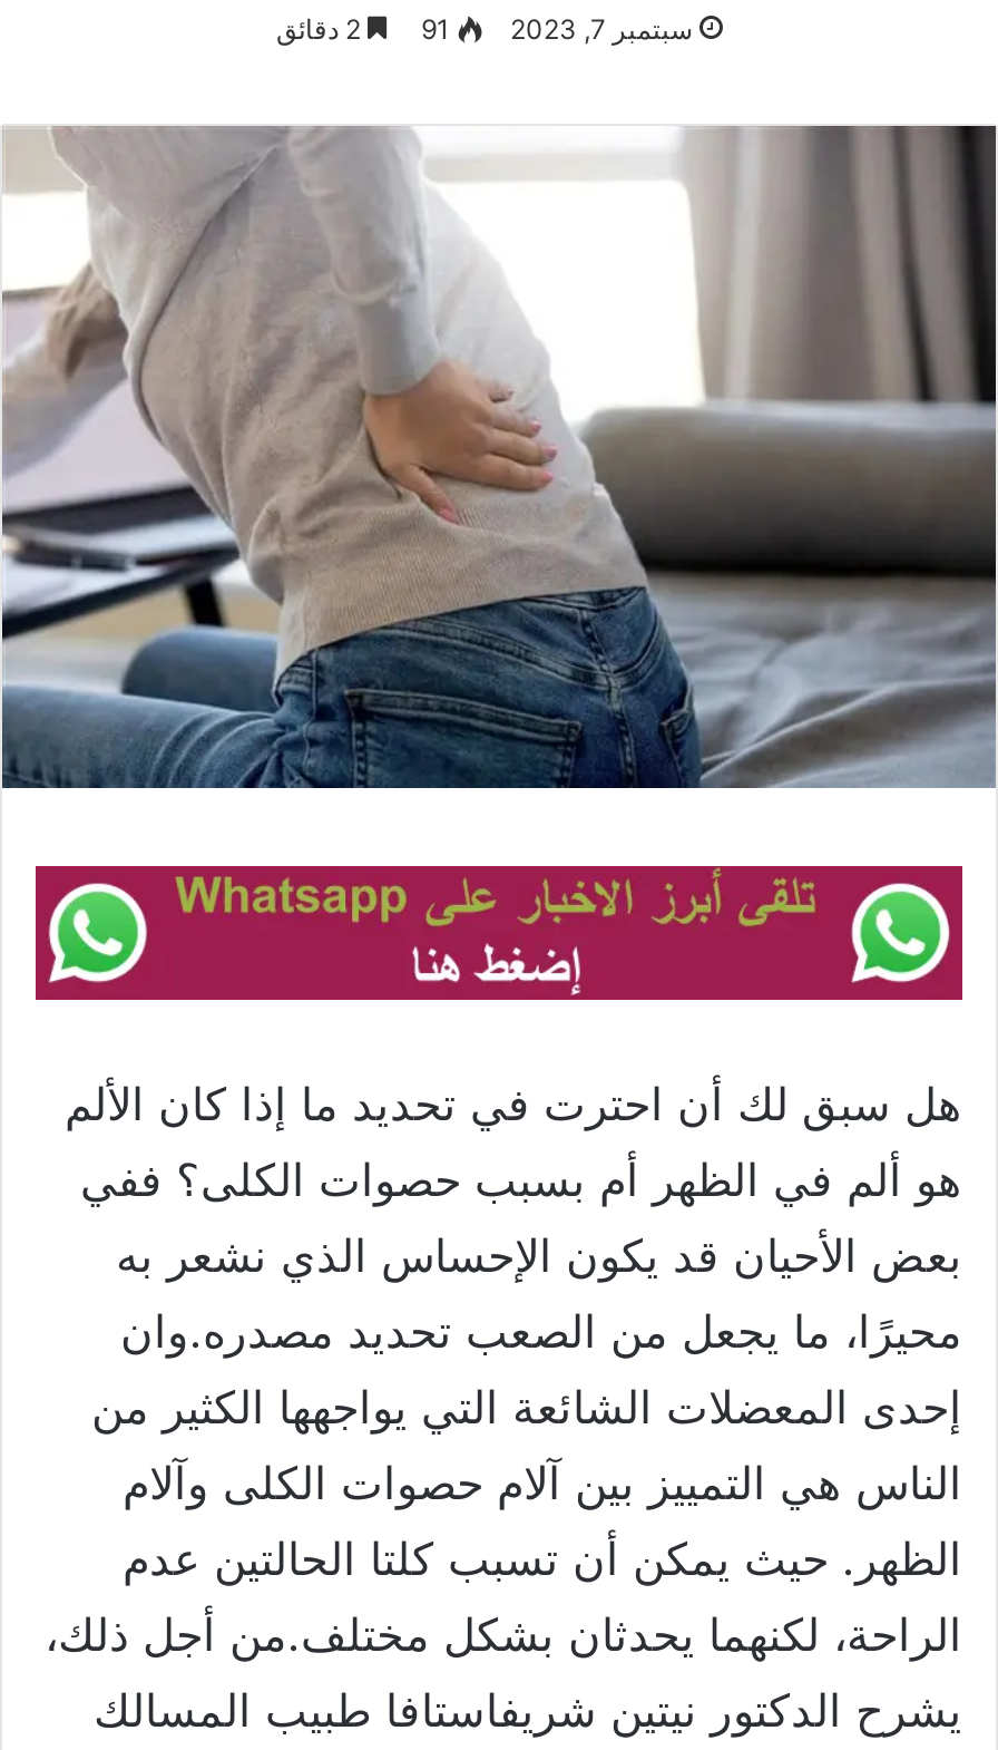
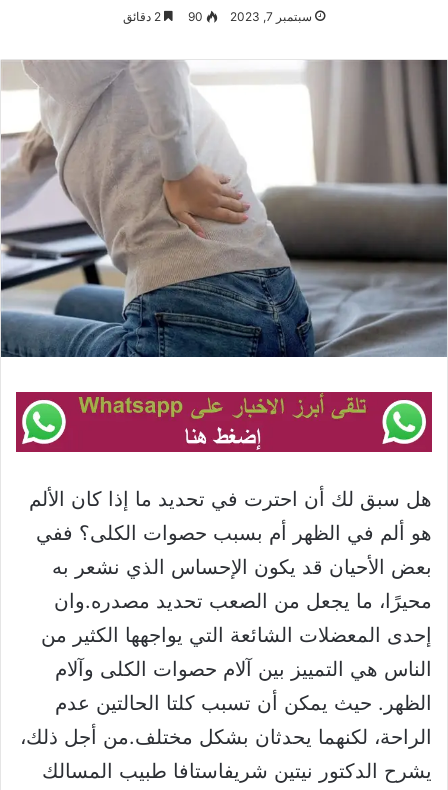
- 91
+ 90
